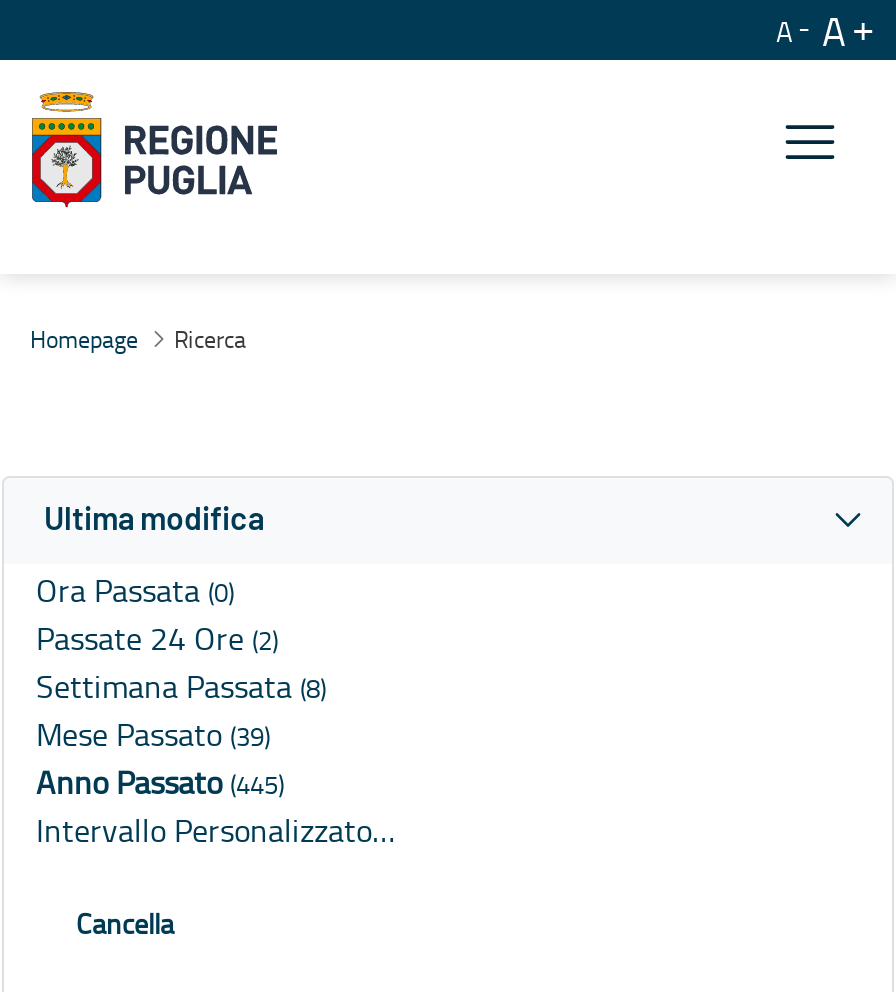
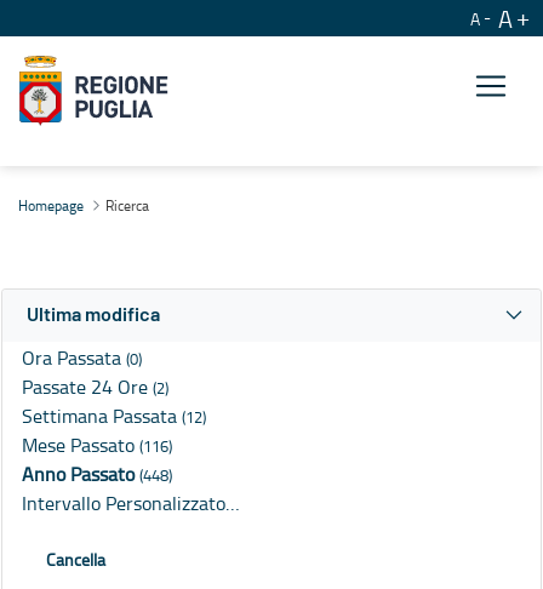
- Settimana Passata (8)
+ Settimana Passata (12)

- Mese Passato (39)
+ Mese Passato (116)

- Anno Passato (445)
+ Anno Passato (448)
